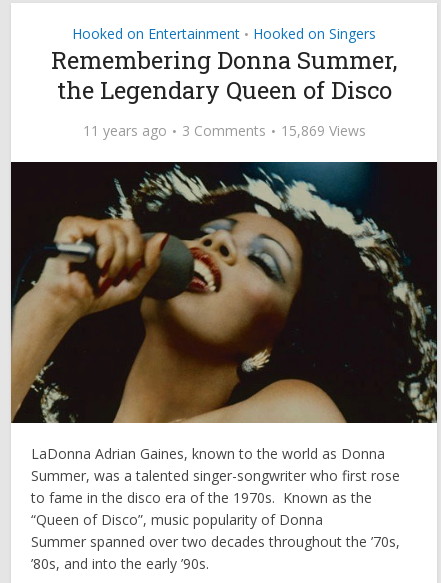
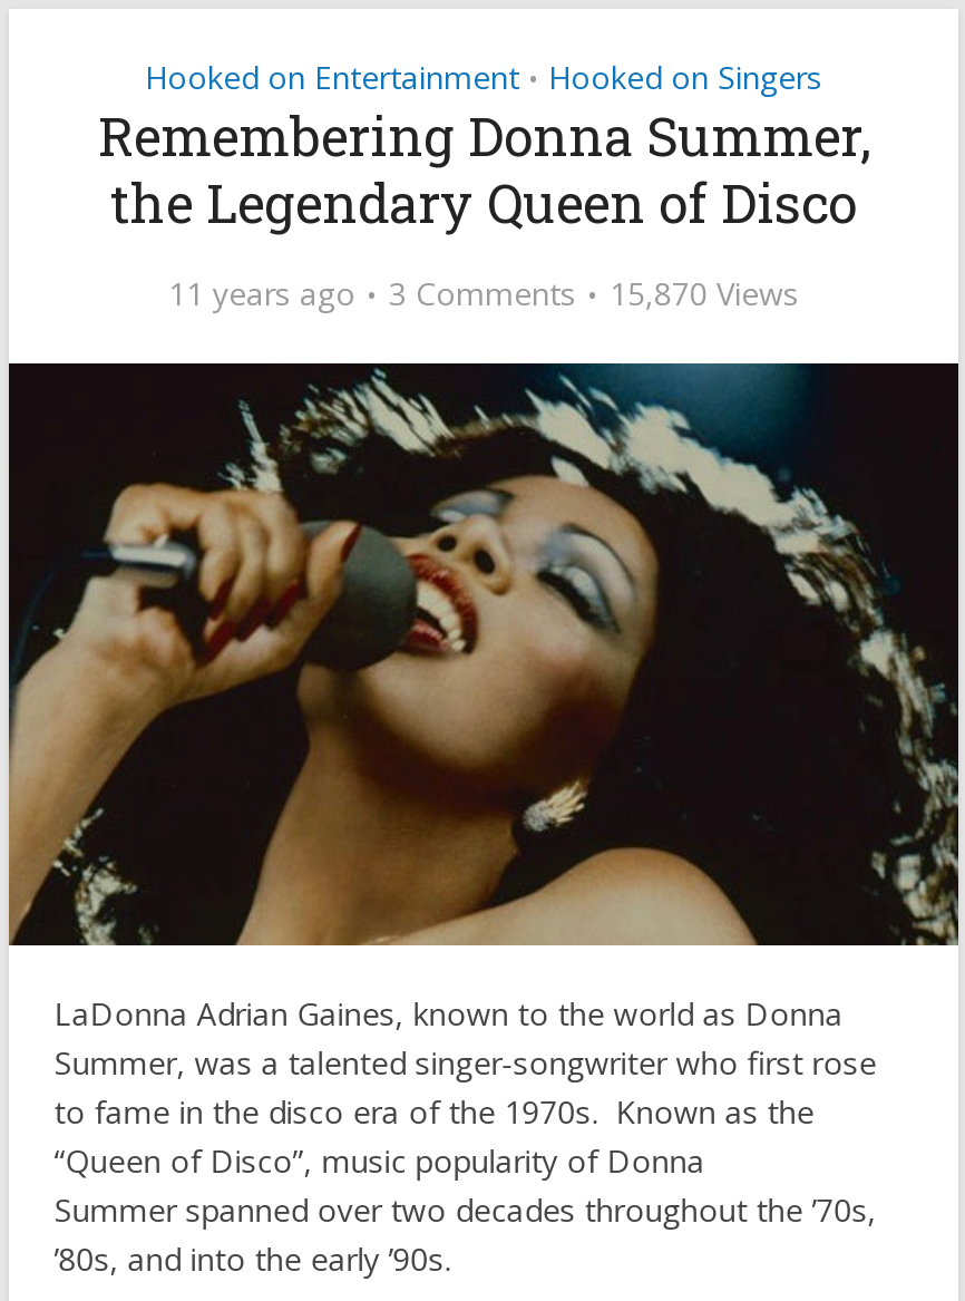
- 11 years ago 3 Comments 15,869 Views
+ 11 years ago 3 Comments 15,870 Views
